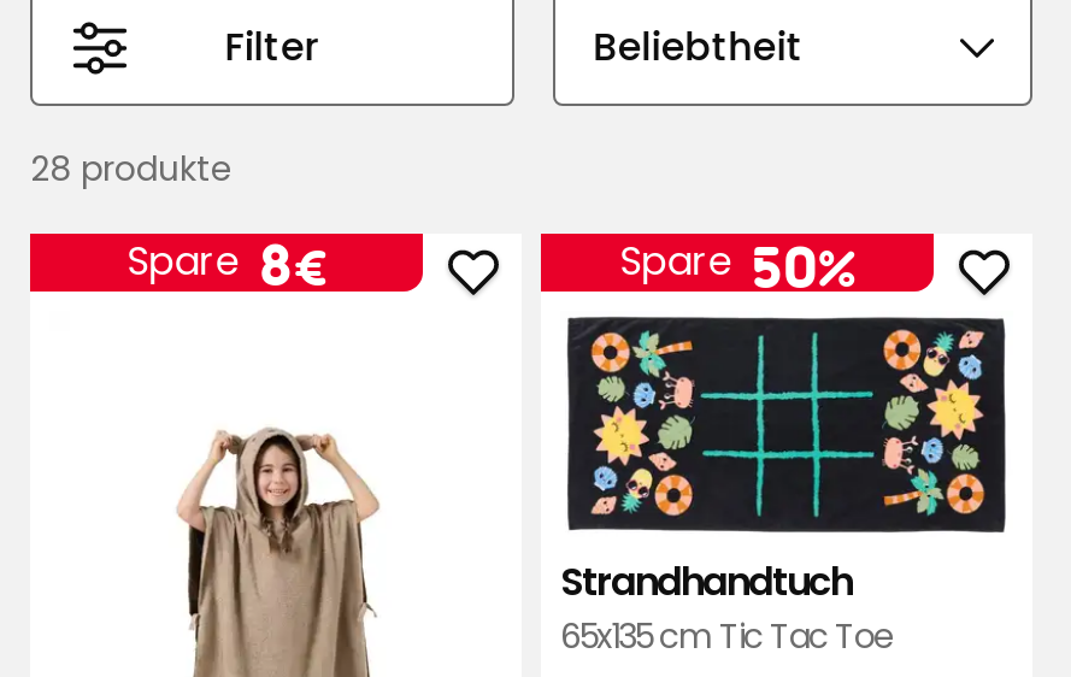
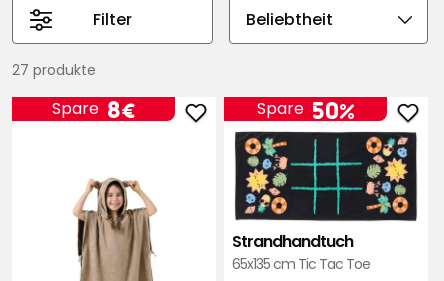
- 28 produkte
+ 27 produkte
